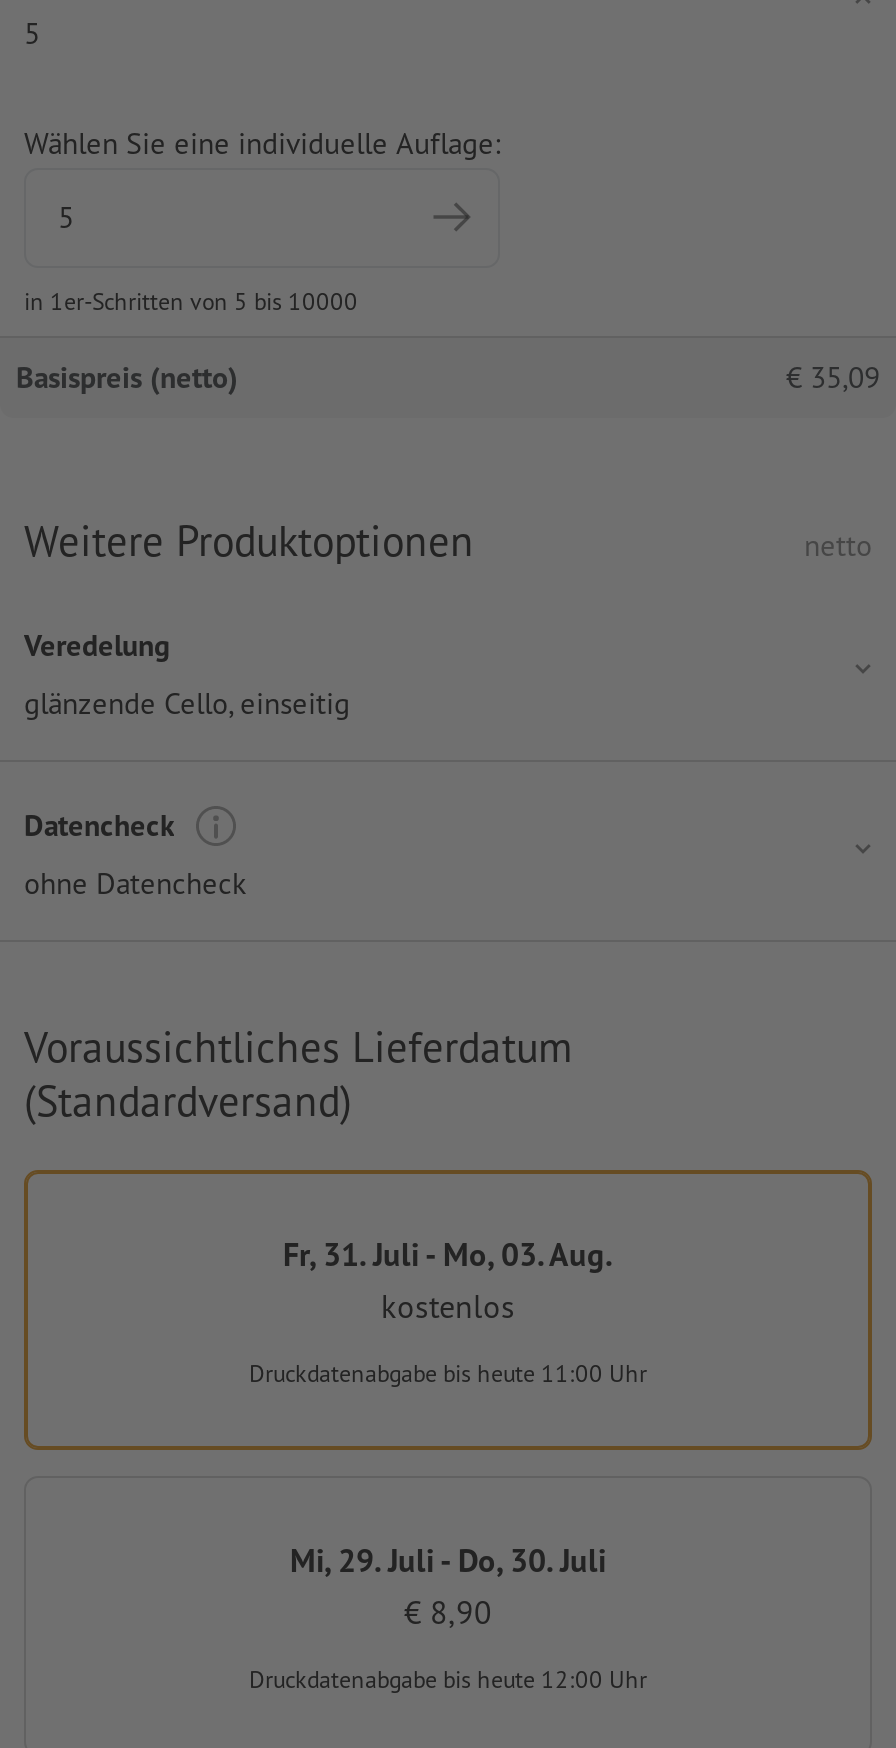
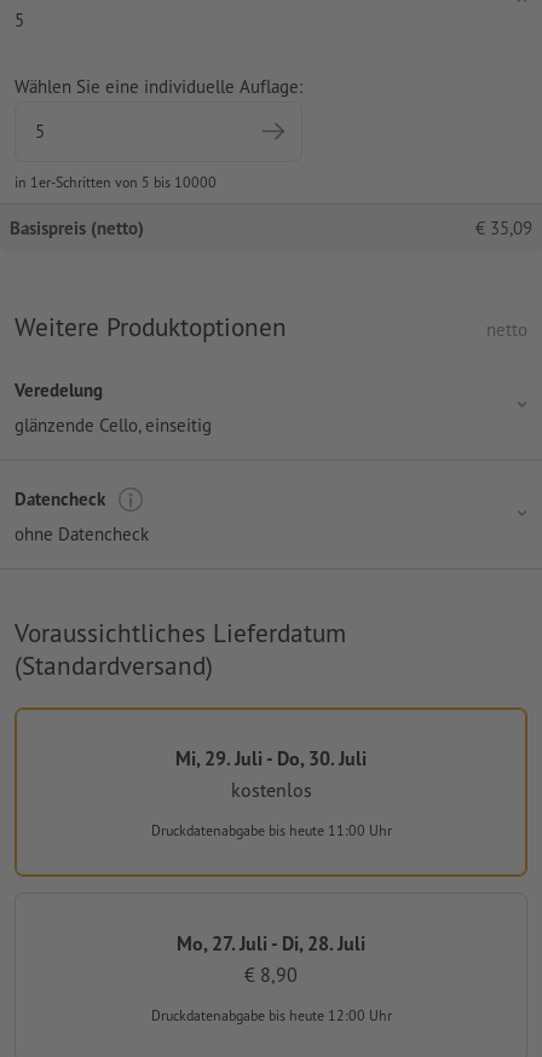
- Fr, 31. Juli - Mo, 03. Aug.

+ Mo, 27. Juli - Di, 28. Juli

moved up: Mi, 29. Juli - Do, 30. Juli
